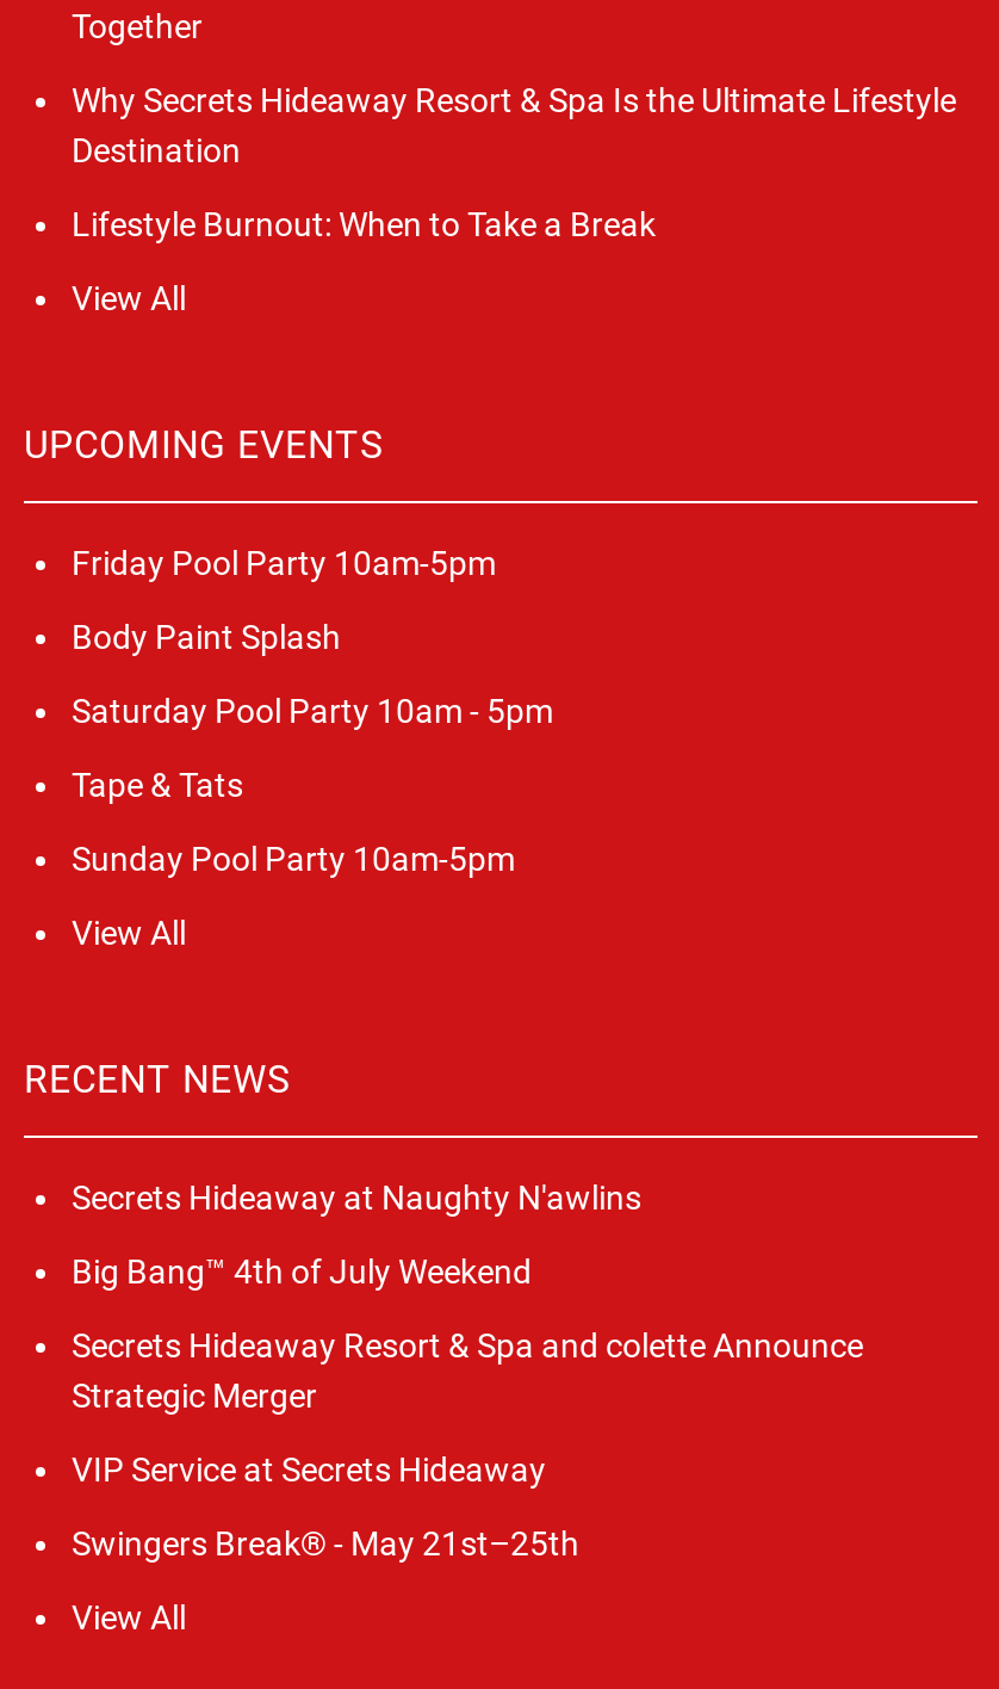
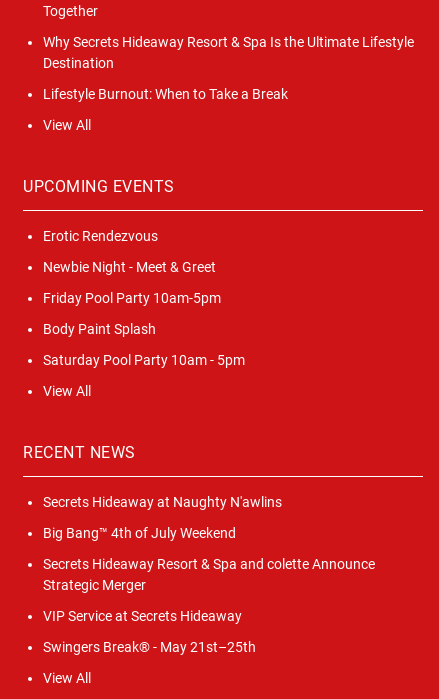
+ Erotic Rendezvous
+ Newbie Night - Meet & Greet

moved down: Friday Pool Party 10am-5pm | Body Paint Splash | Saturday Pool Party 10am - 5pm

- Tape & Tats
- Sunday Pool Party 10am-5pm
